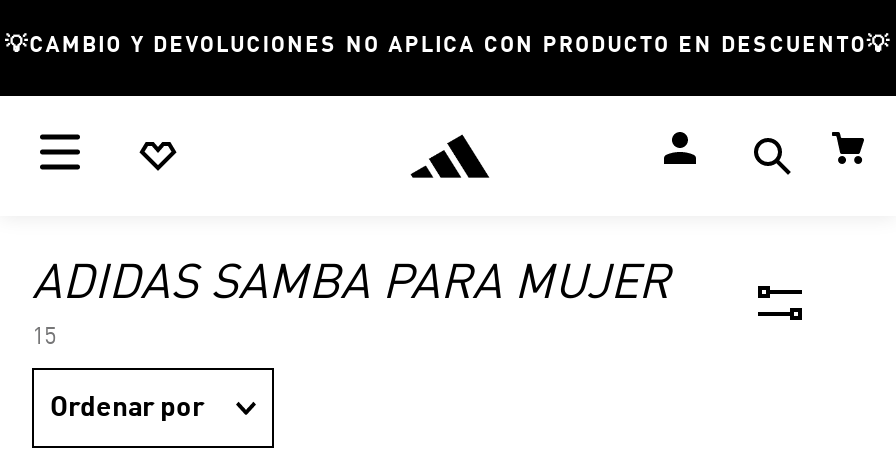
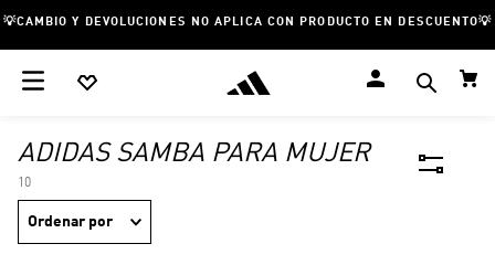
- 15
+ 10
